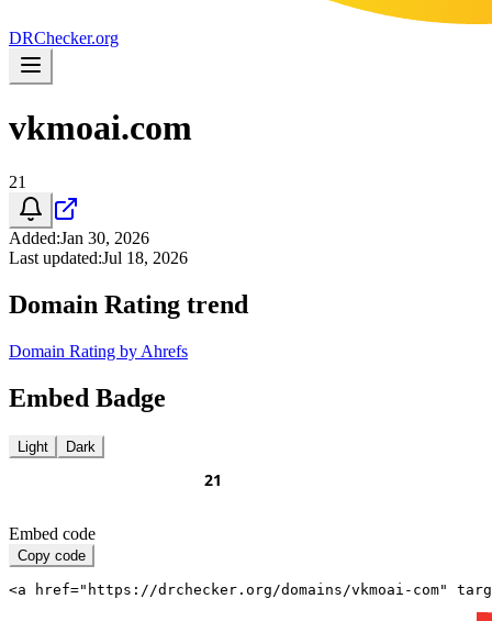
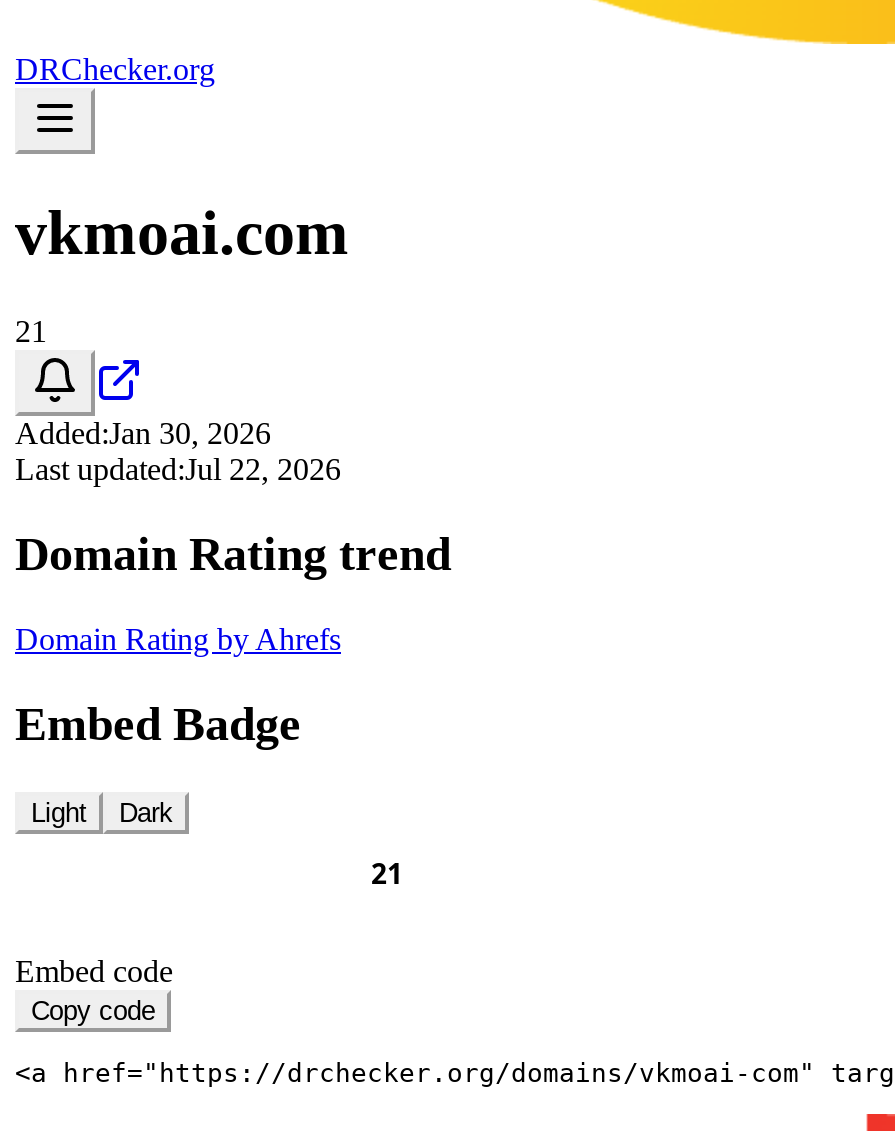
- Last updated:Jul 18, 2026
+ Last updated:Jul 22, 2026
